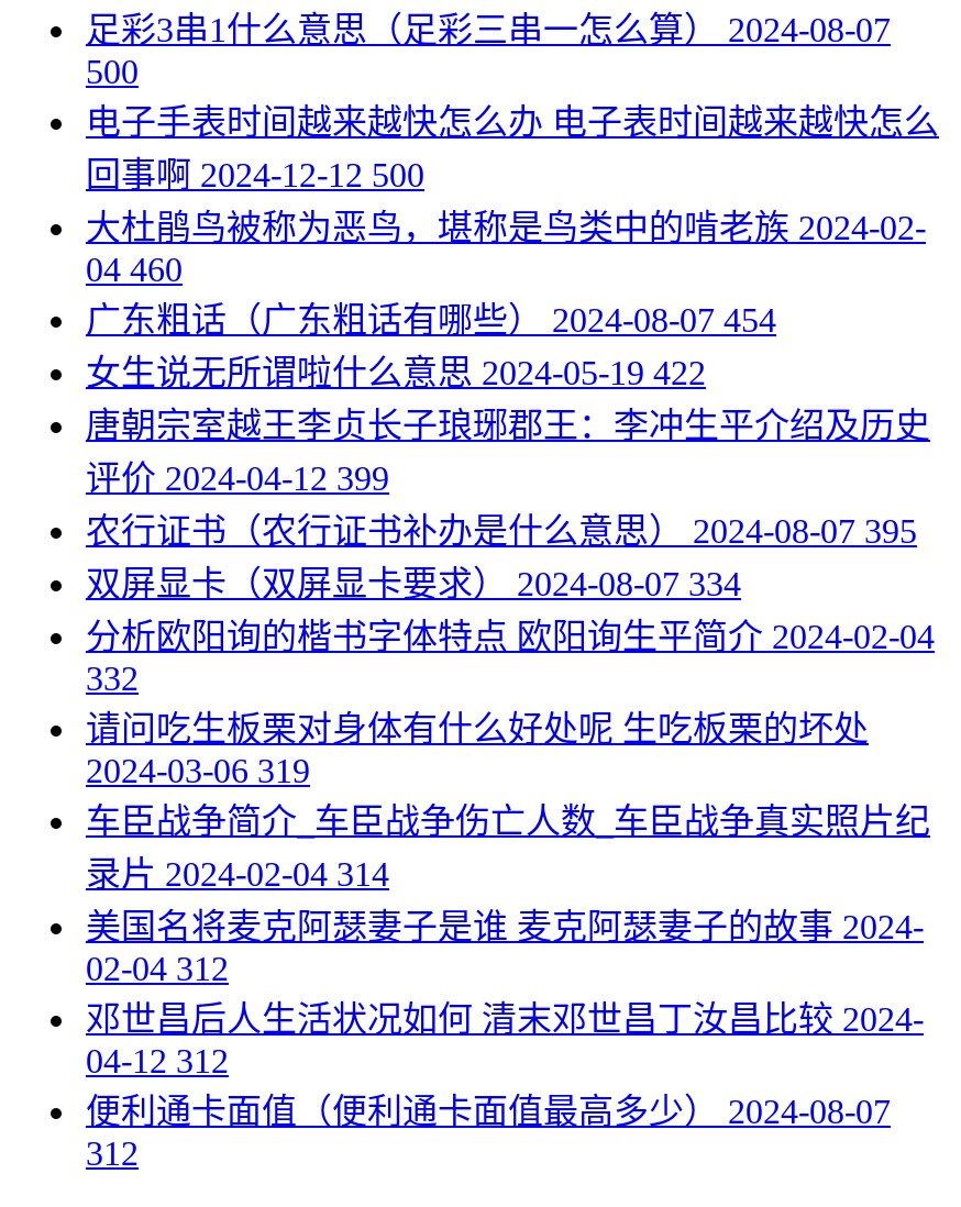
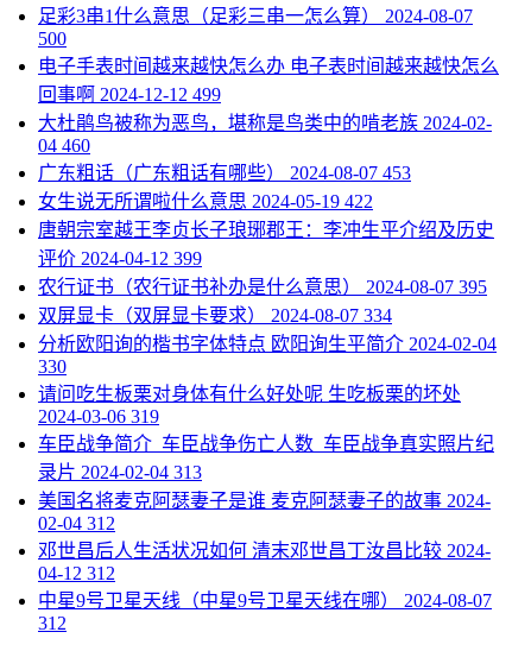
- 回事啊2024-12-12 500
+ 回事啊2024-12-12 499

- 广东粗话（广东粗话有哪些）2024-08-07 454
+ 广东粗话（广东粗话有哪些）2024-08-07 453

- 332
+ 330

- 录片2024-02-04 314
+ 录片2024-02-04 313

- 便利通卡面值（便利通卡面值最高多少）2024-08-07
+ 中星9号卫星天线（中星9号卫星天线在哪）2024-08-07
